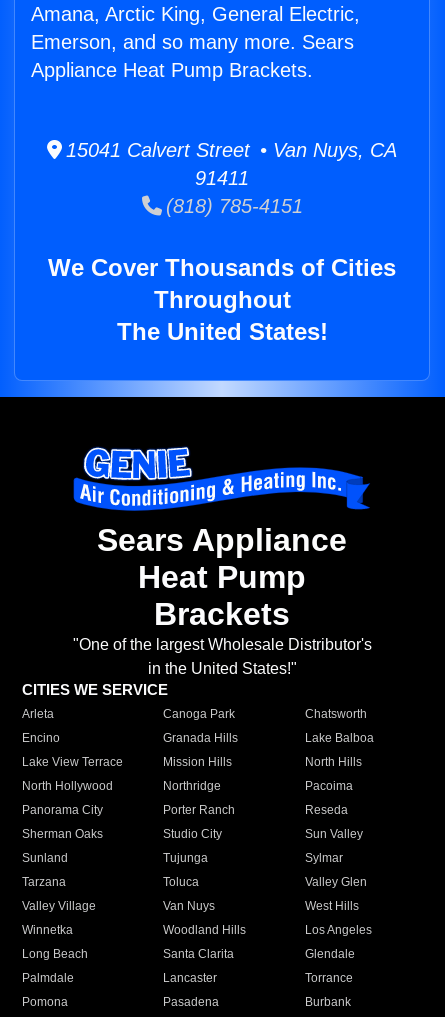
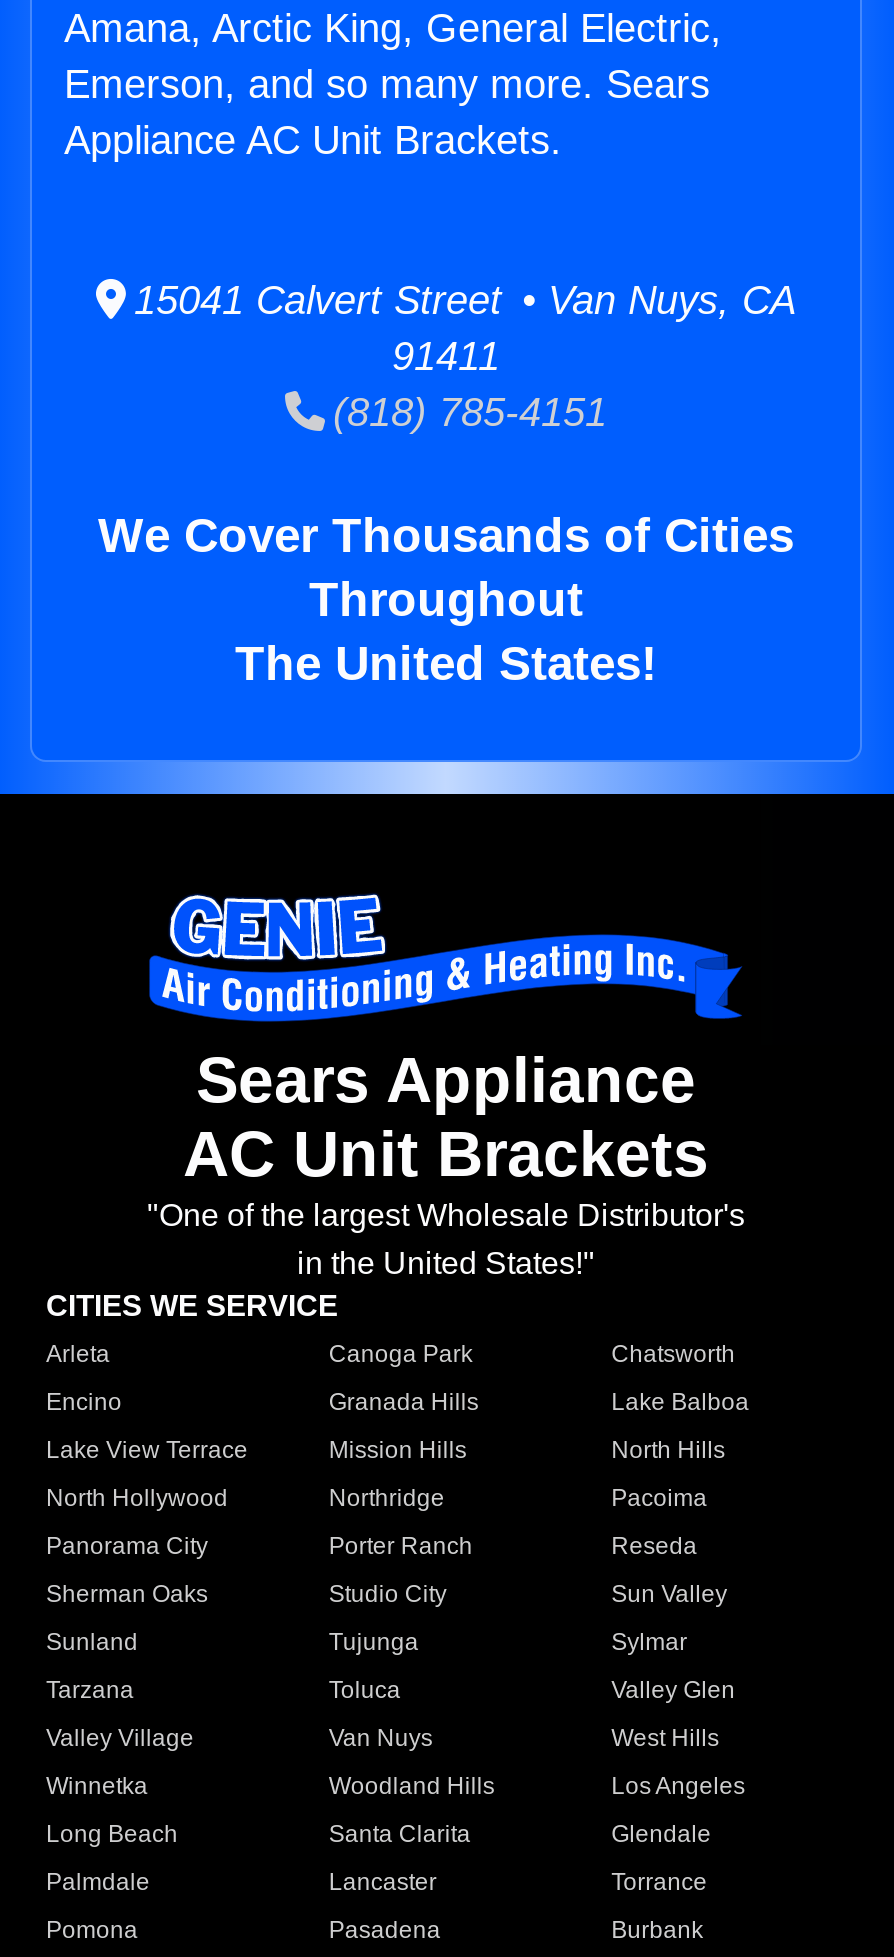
- Appliance Heat Pump Brackets.
+ Appliance AC Unit Brackets.

- Heat Pump
- Brackets
+ AC Unit Brackets
